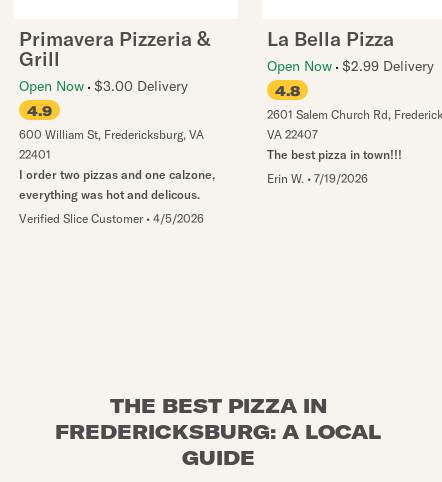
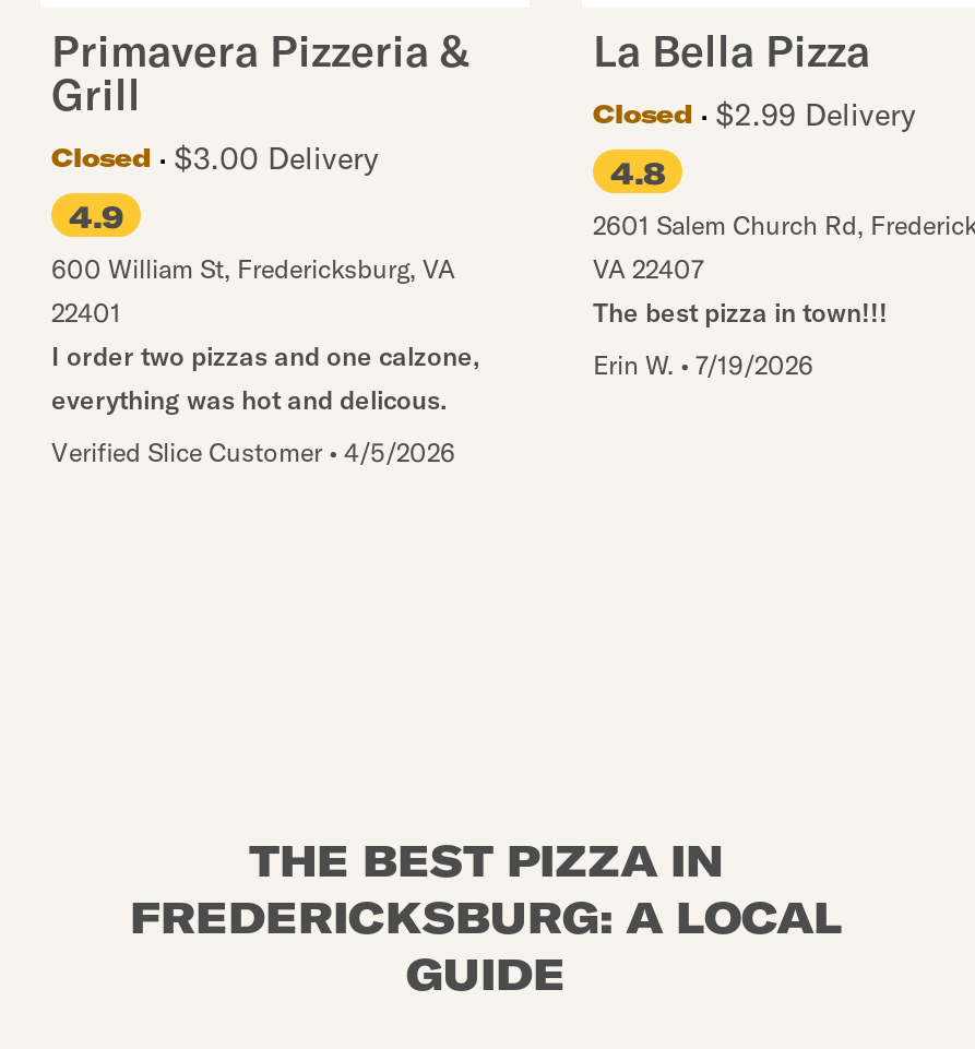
- Open Now $2.99 Delivery
+ Closed
+ $2.99 Delivery

- Open Now $3.00 Delivery
+ Closed
+ $3.00 Delivery
